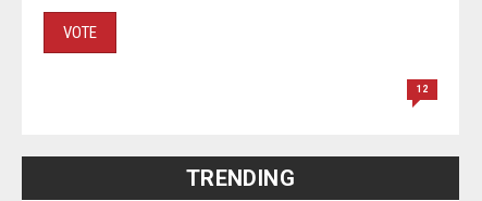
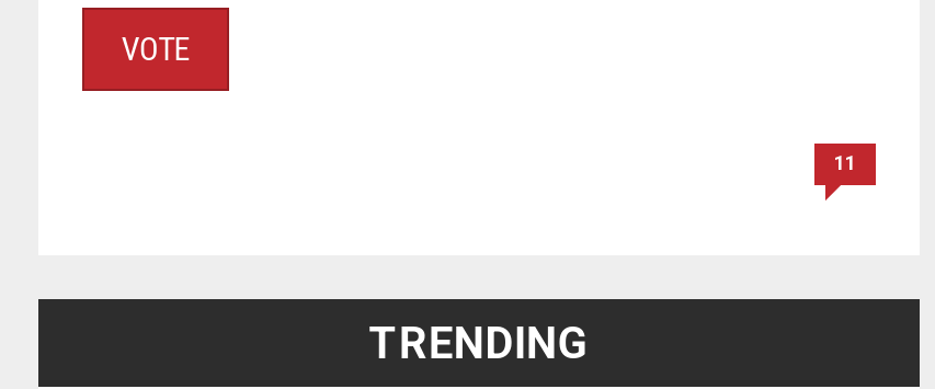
- 12
+ 11
